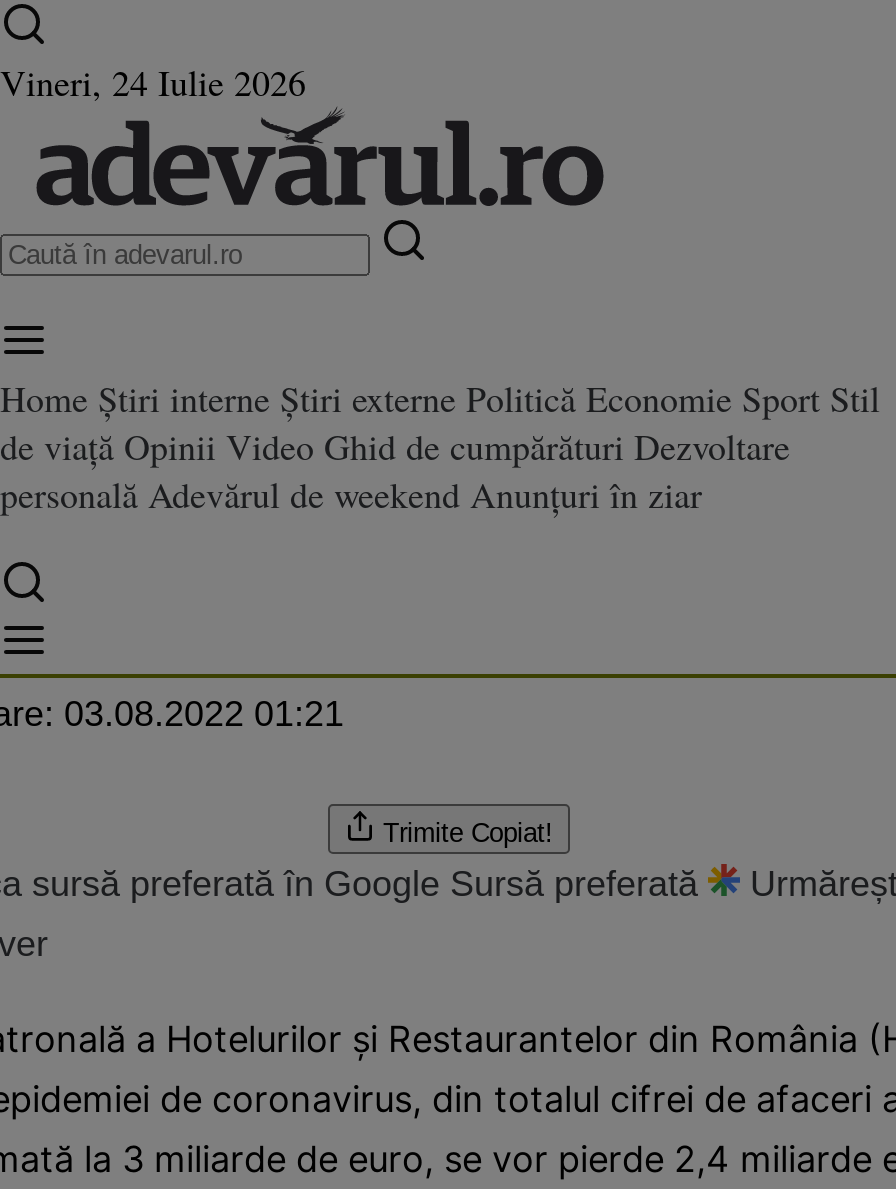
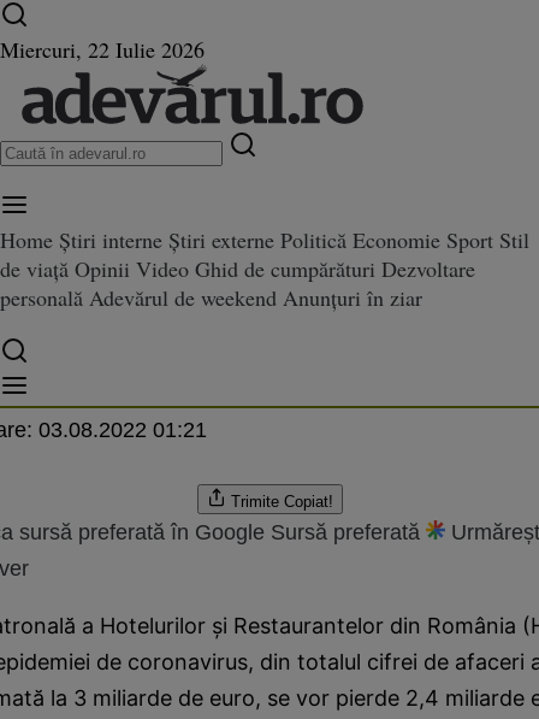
- Vineri, 24 Iulie 2026
+ Miercuri, 22 Iulie 2026
